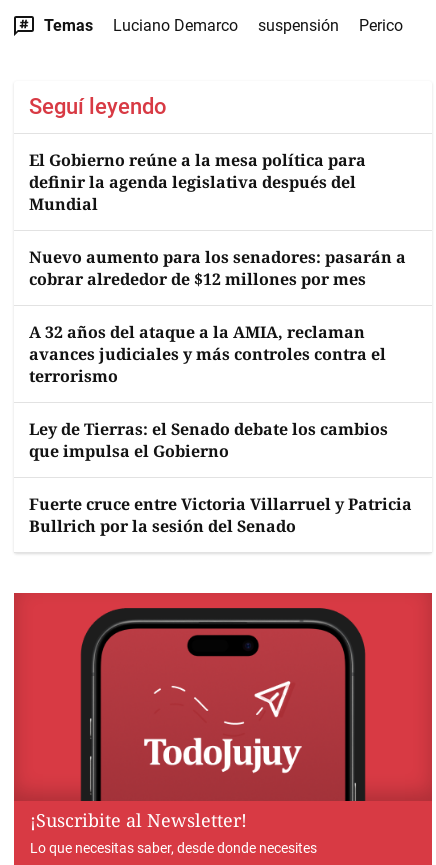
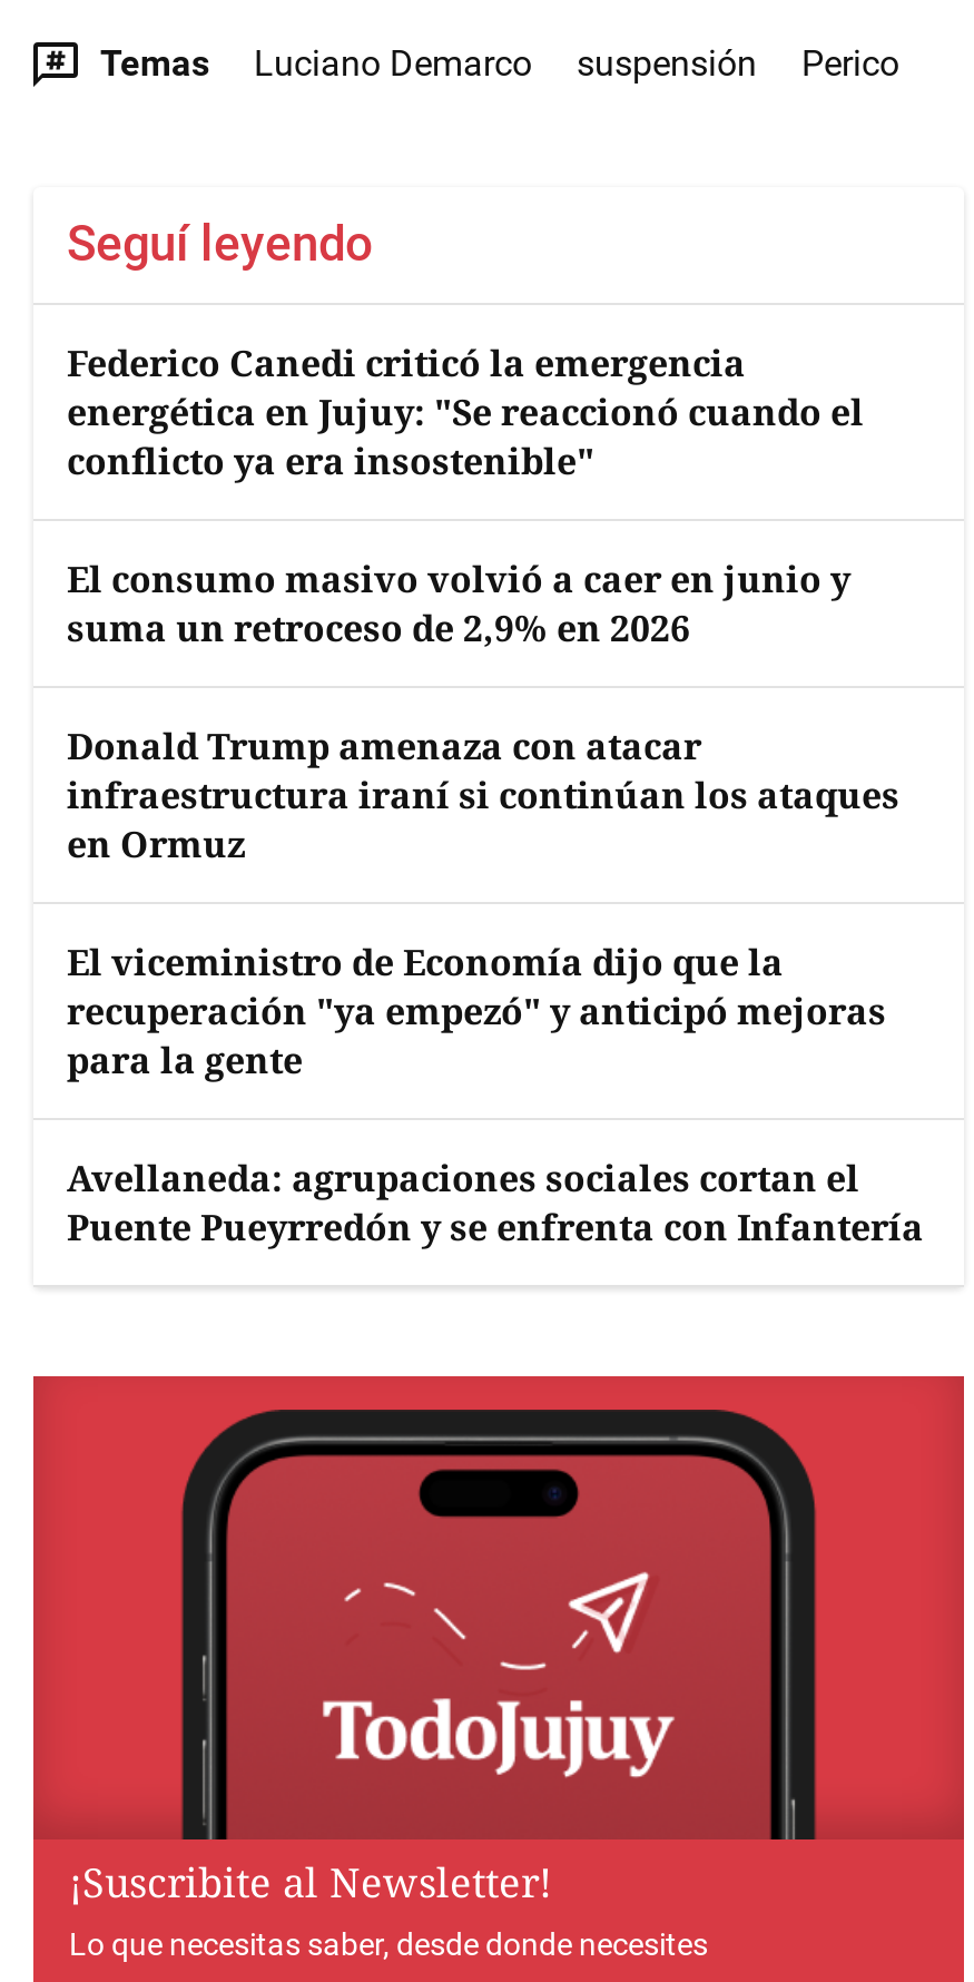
- El Gobierno reúne a la mesa política para
- definir la agenda legislativa después del
- Mundial
+ Federico Canedi criticó la emergencia
+ energética en Jujuy: "Se reaccionó cuando el
+ conflicto ya era insostenible"

- Nuevo aumento para los senadores: pasarán a
- cobrar alrededor de $12 millones por mes
+ El consumo masivo volvió a caer en junio y
+ suma un retroceso de 2,9% en 2026

- A 32 años del ataque a la AMIA, reclaman
- avances judiciales y más controles contra el
- terrorismo
+ Donald Trump amenaza con atacar
+ infraestructura iraní si continúan los ataques
+ en Ormuz

- Ley de Tierras: el Senado debate los cambios
- que impulsa el Gobierno
+ El viceministro de Economía dijo que la
+ recuperación "ya empezó" y anticipó mejoras
+ para la gente

- Fuerte cruce entre Victoria Villarruel y Patricia
- Bullrich por la sesión del Senado
+ Avellaneda: agrupaciones sociales cortan el
+ Puente Pueyrredón y se enfrenta con Infantería
